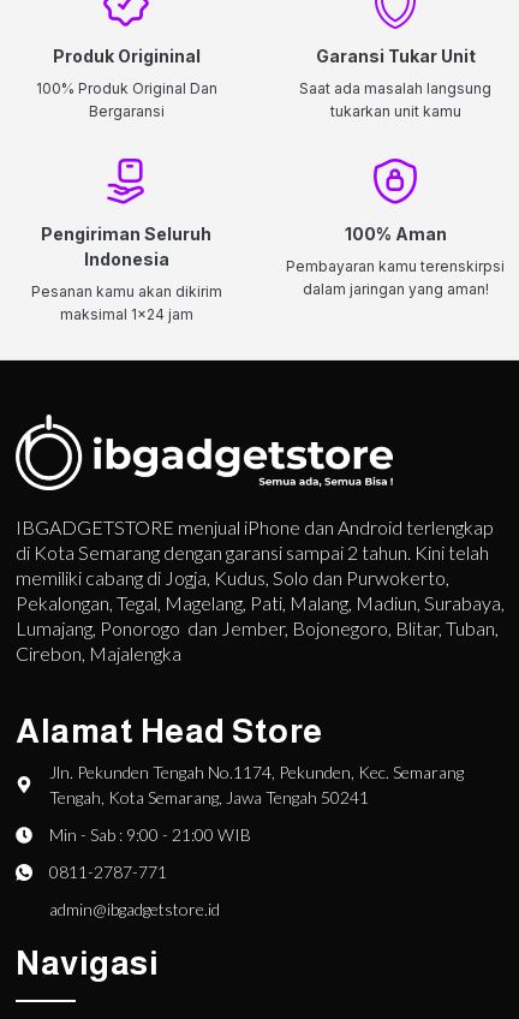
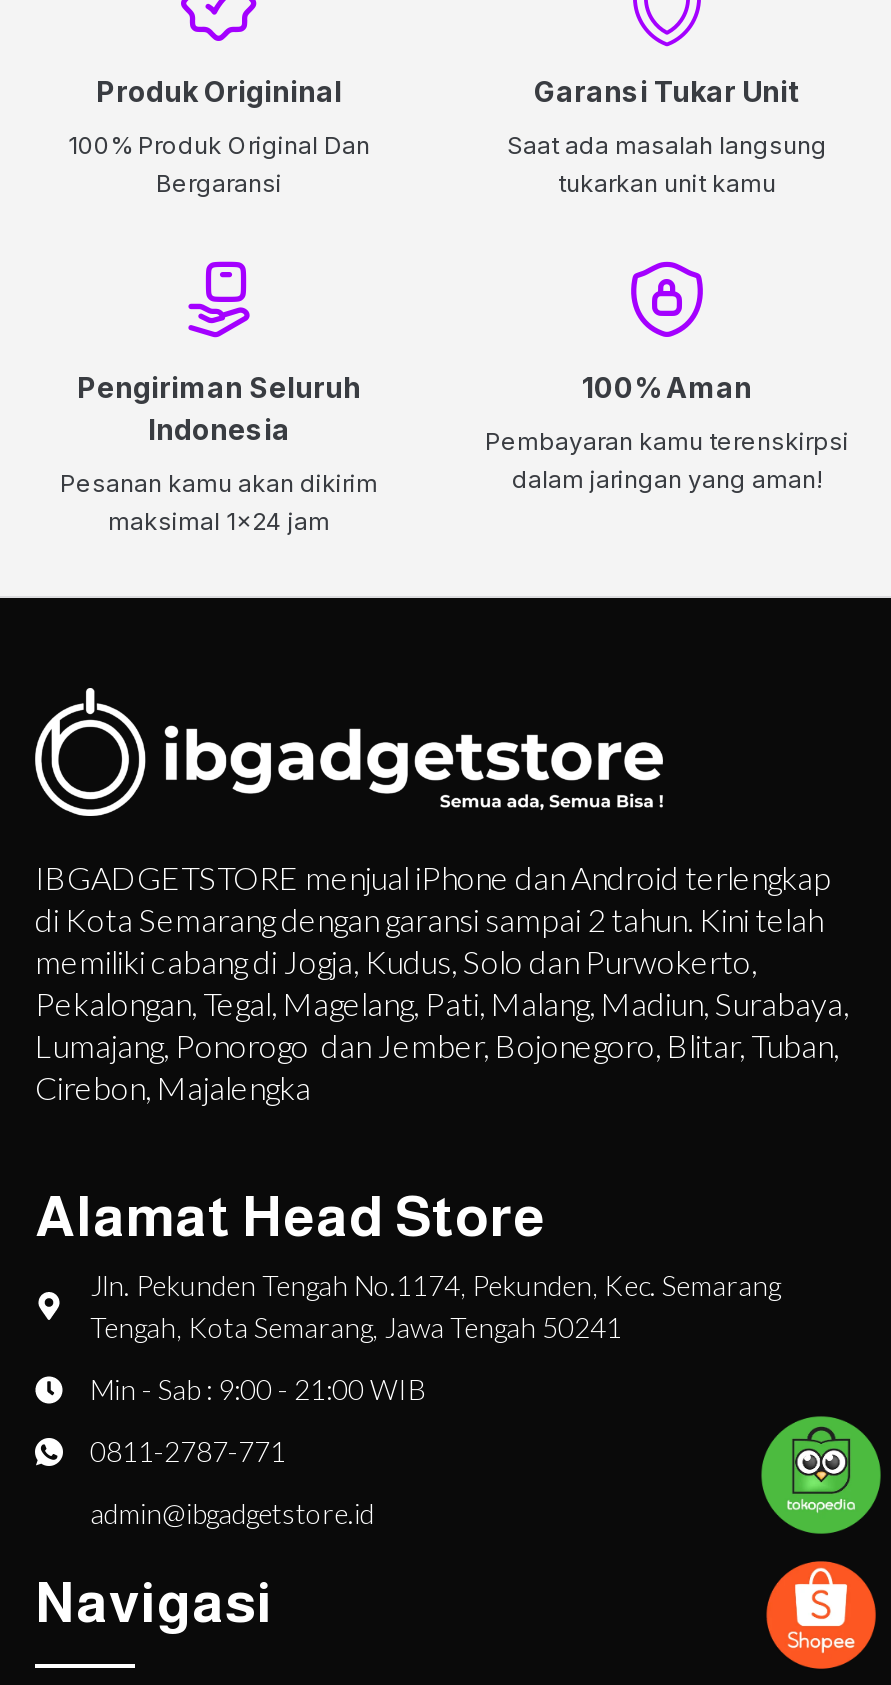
+ [image]

+ [image]
